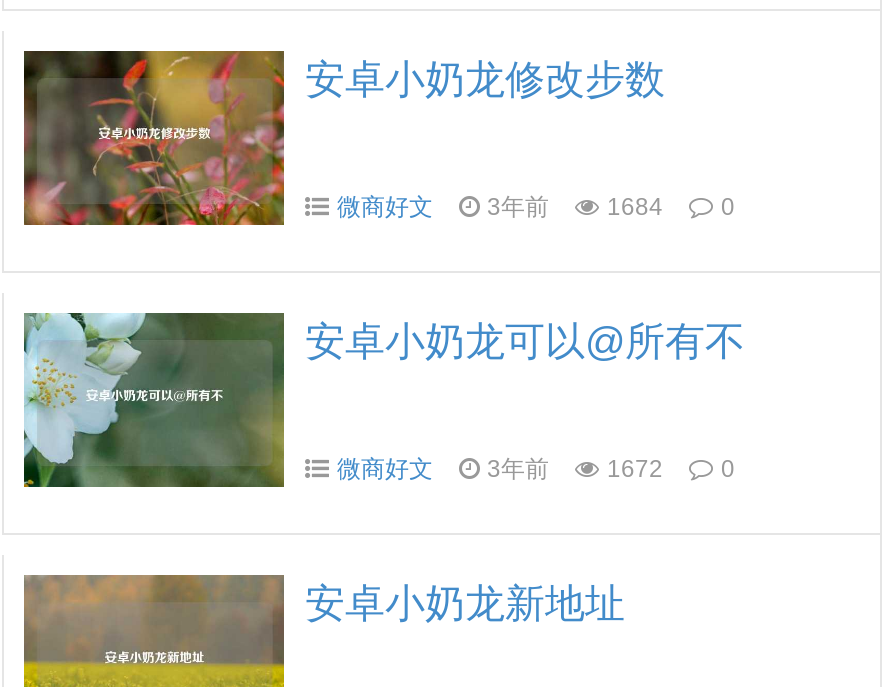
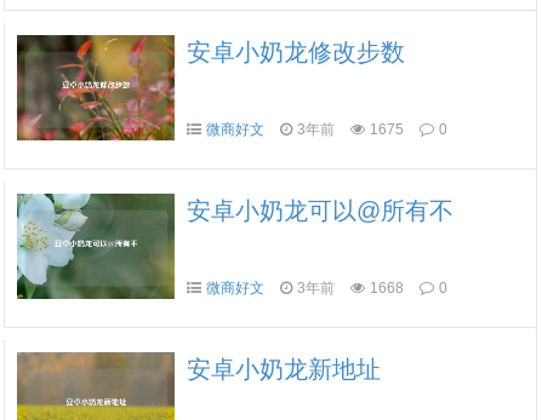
- 1684
+ 1675

- 1672
+ 1668
